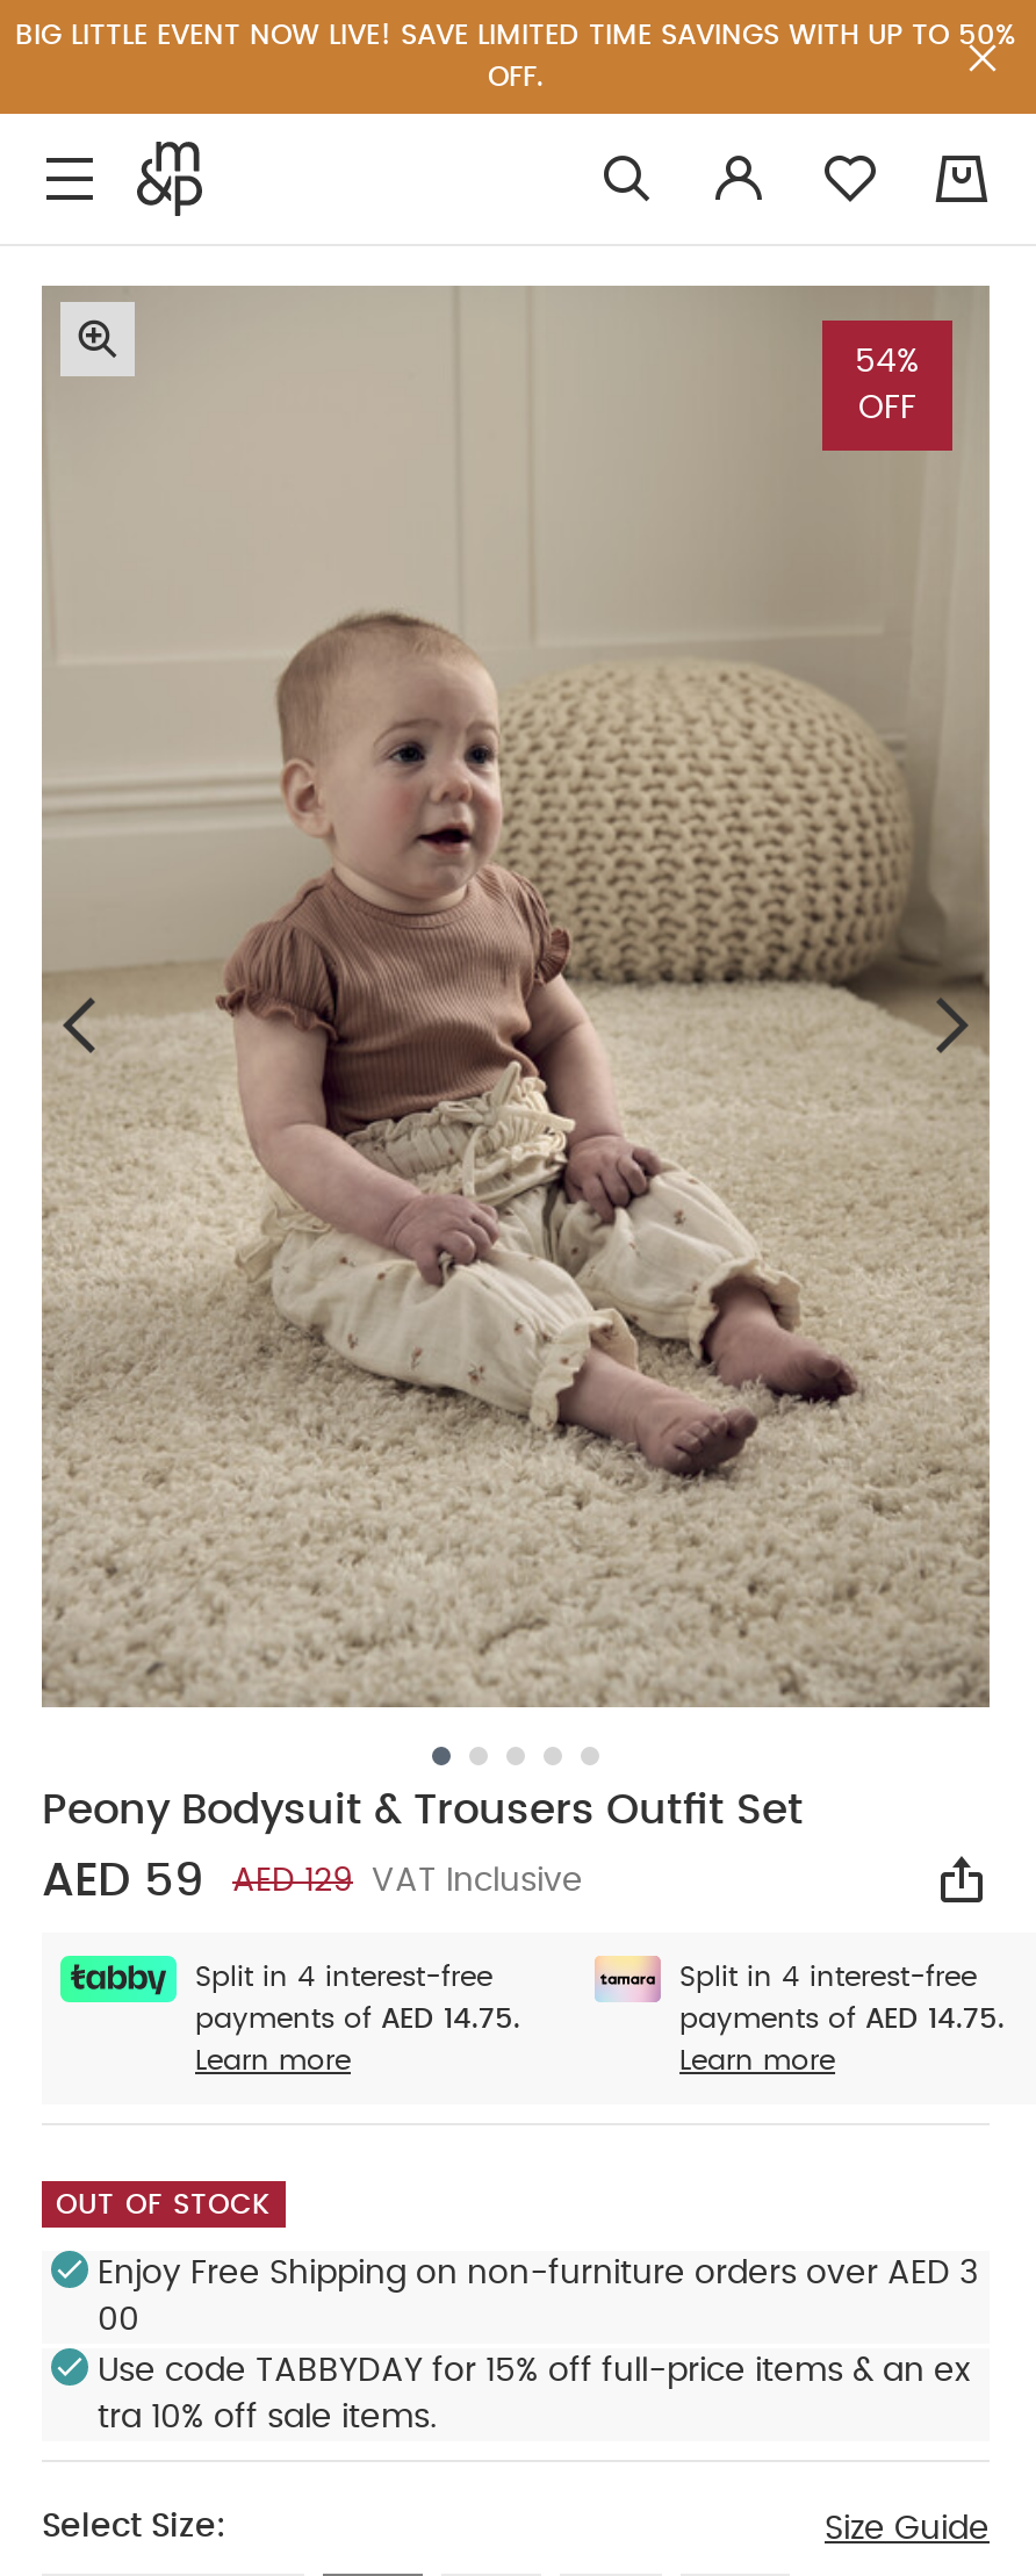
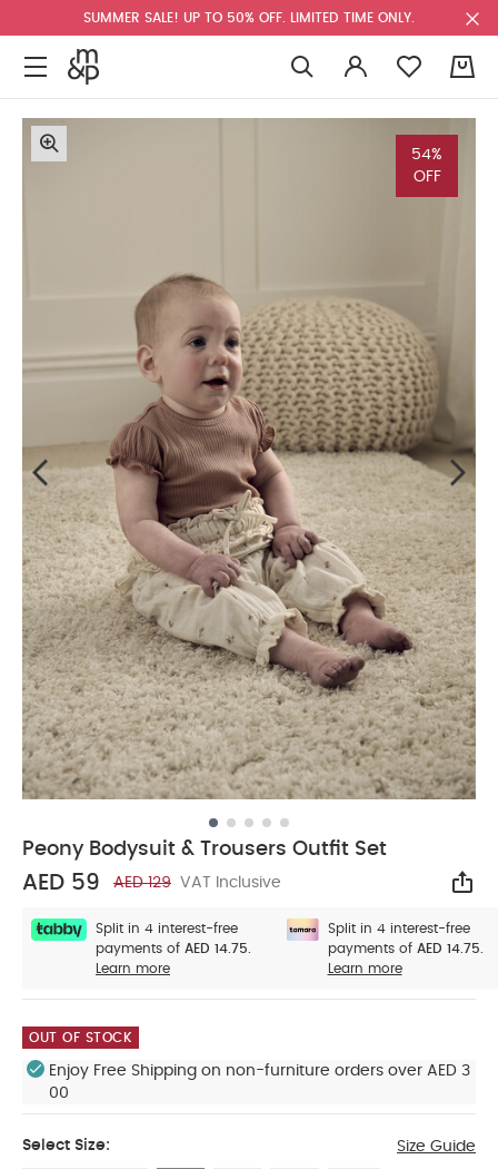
- BIG LITTLE EVENT NOW LIVE! SAVE LIMITED TIME SAVINGS WITH UP TO 50%
- OFF.
+ SUMMER SALE! UP TO 50% OFF. LIMITED TIME ONLY.

- Use code TABBYDAY for 15% off full-price items & an ex
- tra 10% off sale items.
